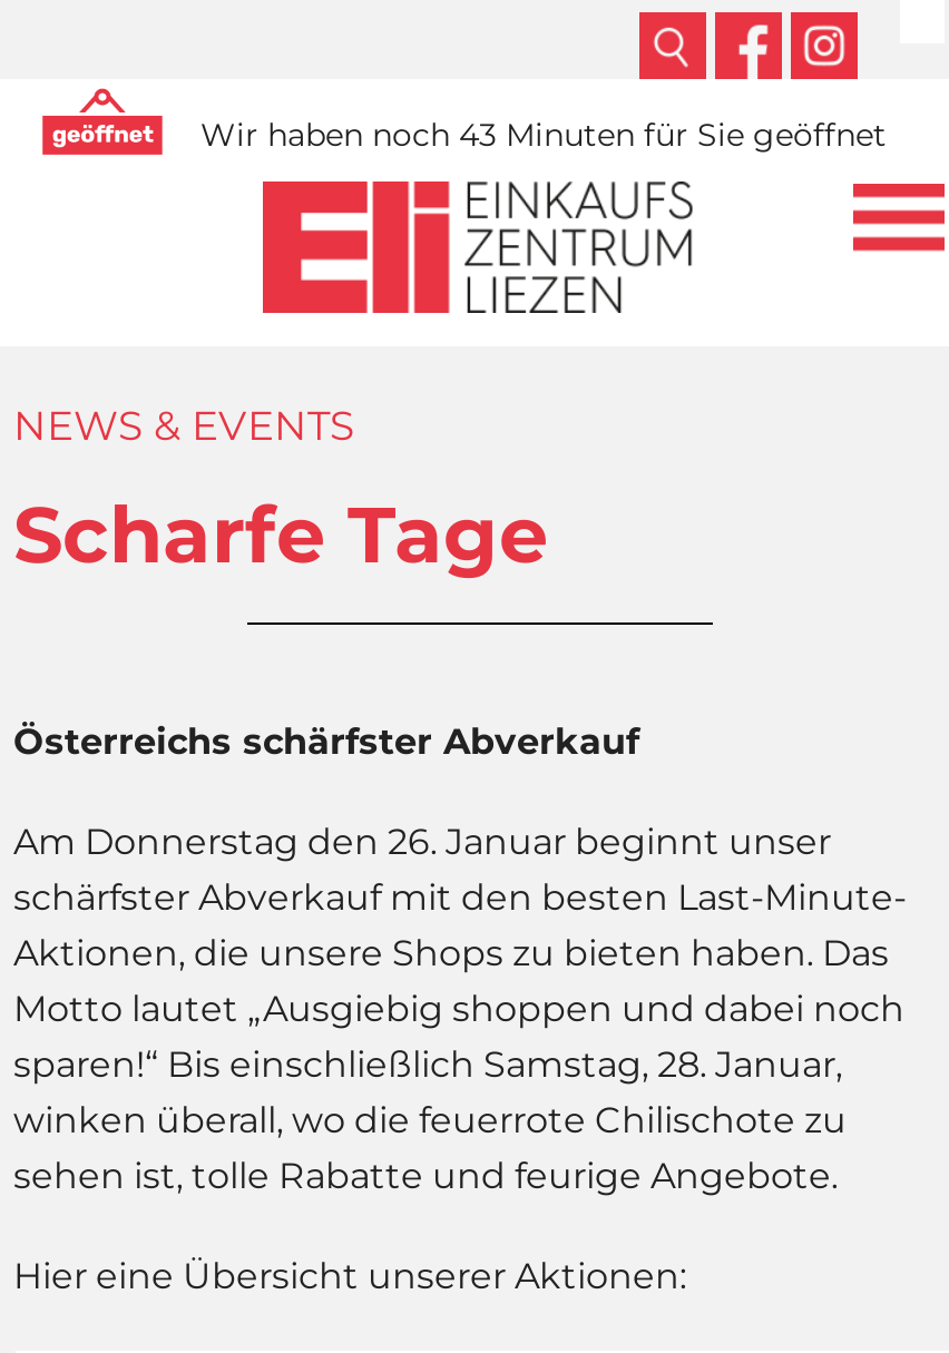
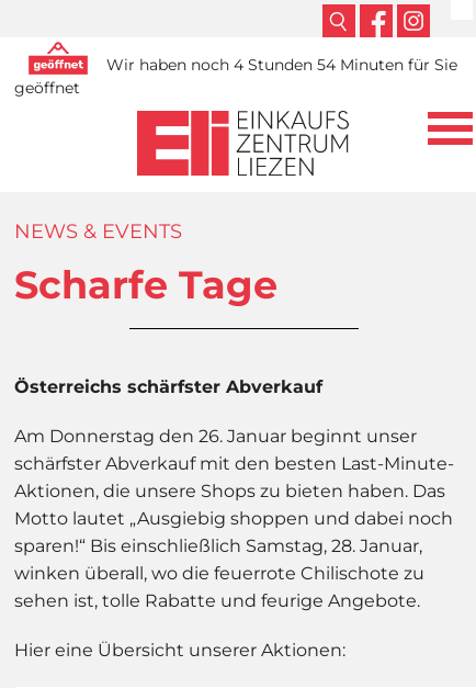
- Wir haben noch 43 Minuten für Sie geöffnet
+ Wir haben noch 4 Stunden 54 Minuten für Sie
+ geöffnet
